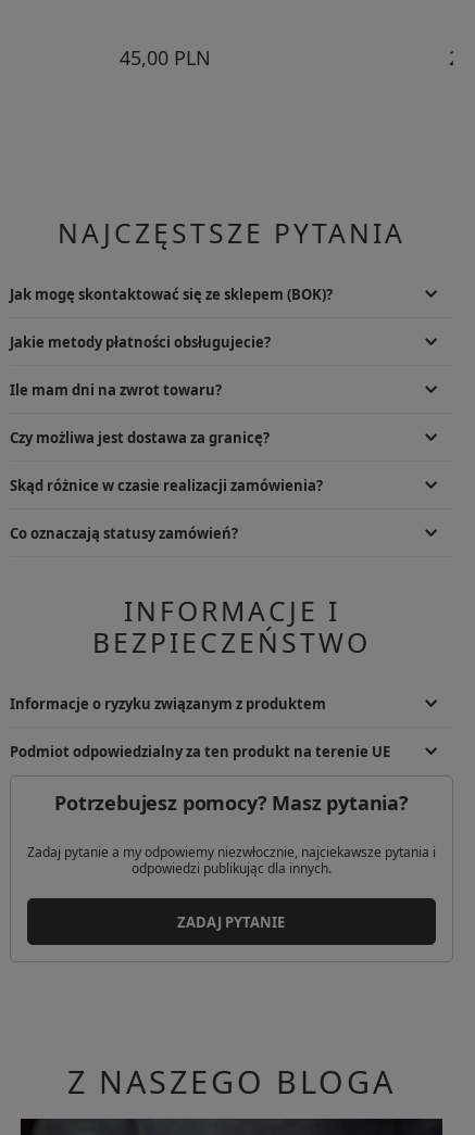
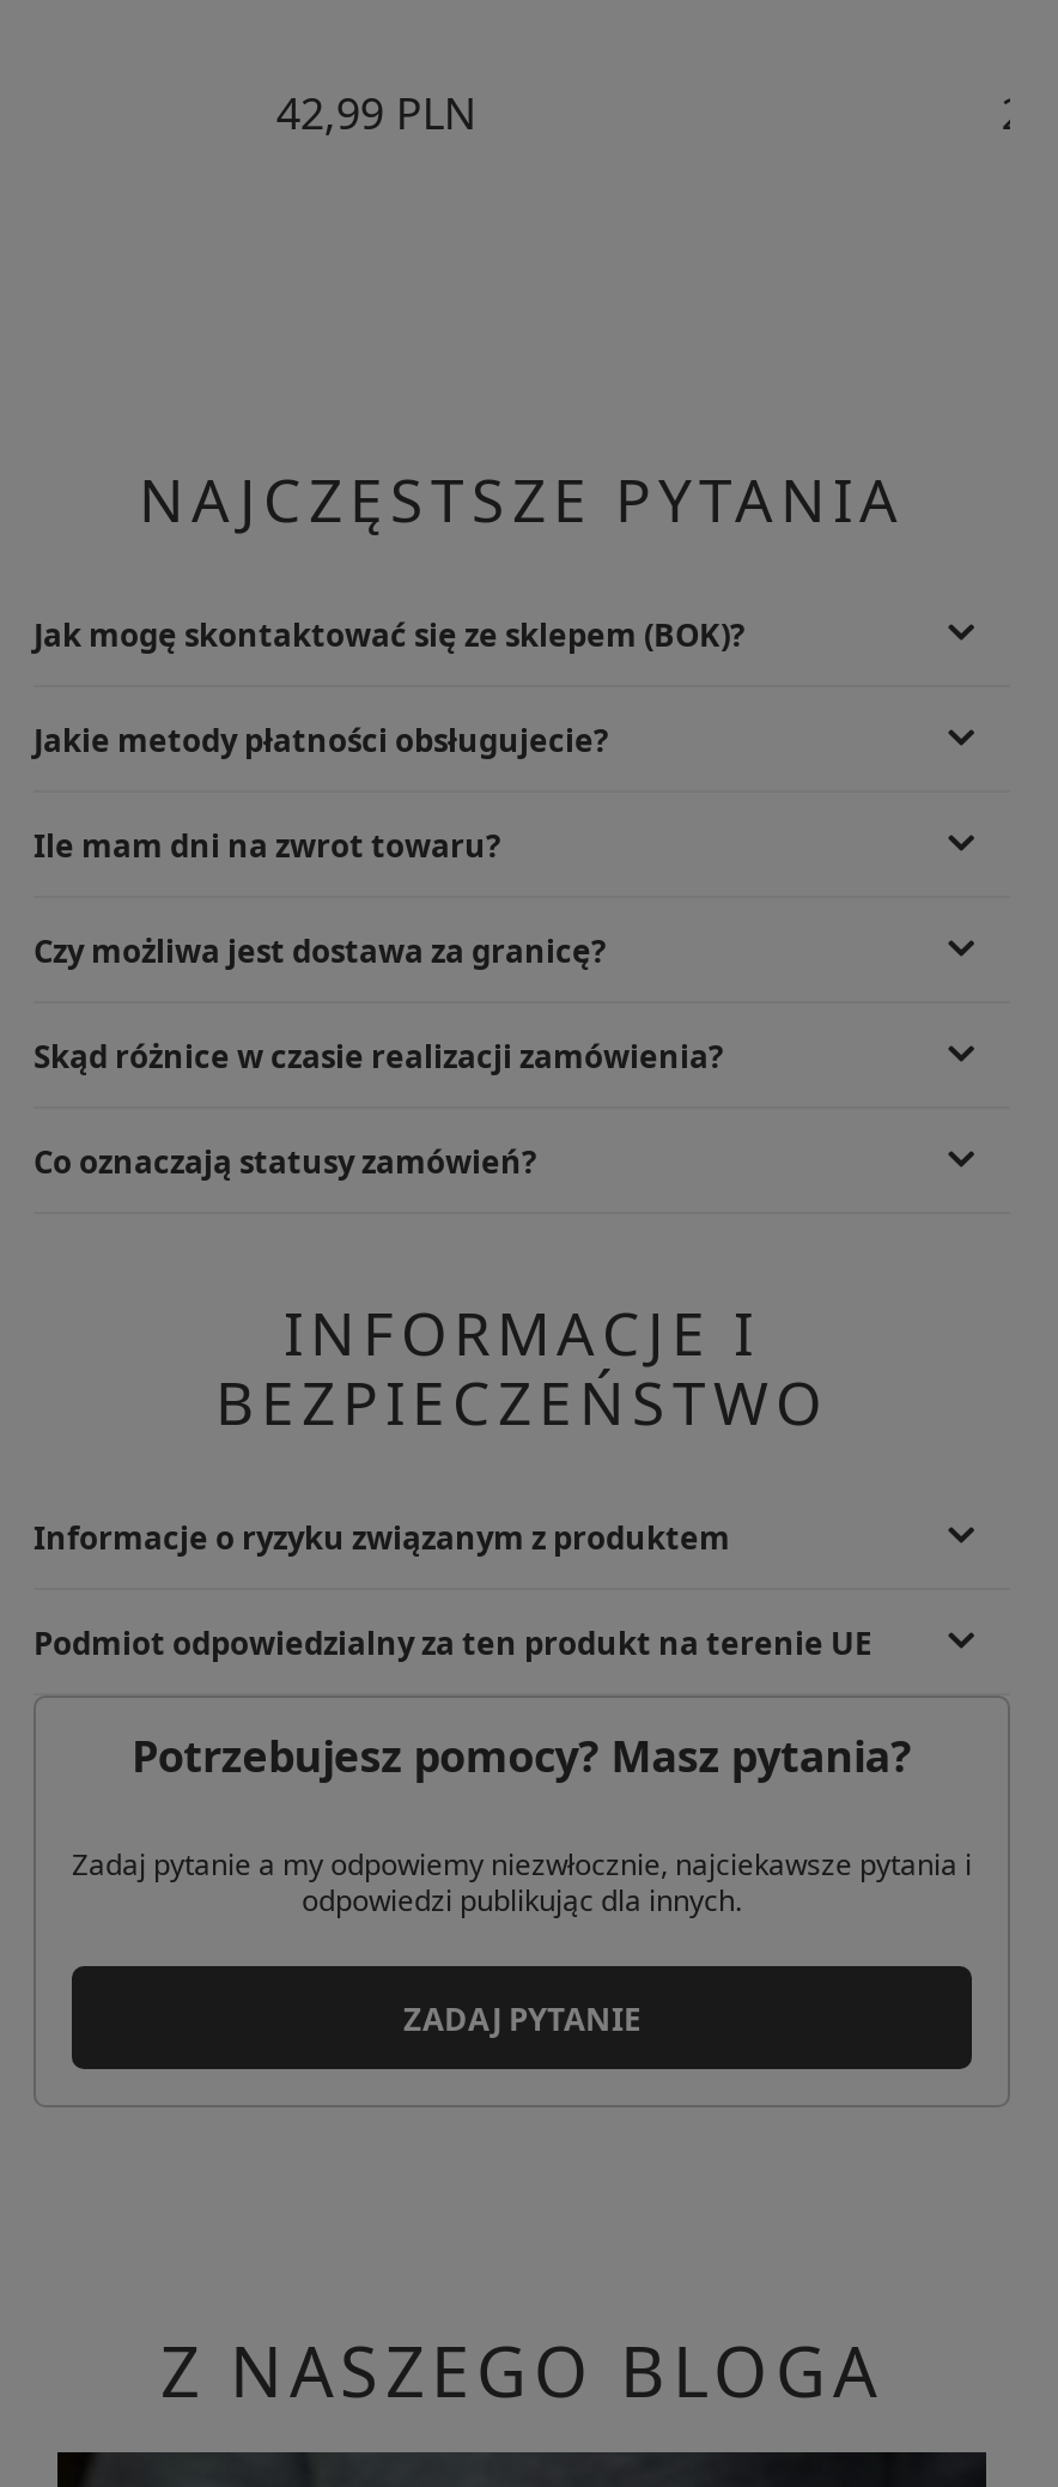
- 45,00 PLN
+ 42,99 PLN
